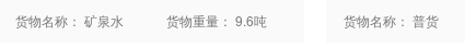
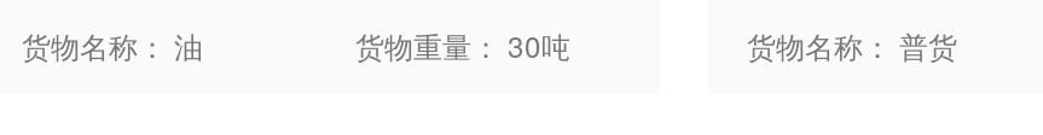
- 货物名称： 矿泉水
- 货物重量： 9.6吨
+ 货物名称： 油
+ 货物重量： 30吨
